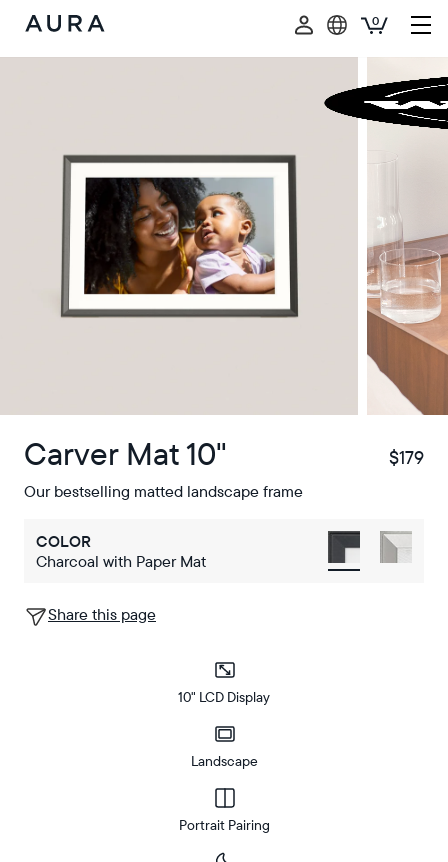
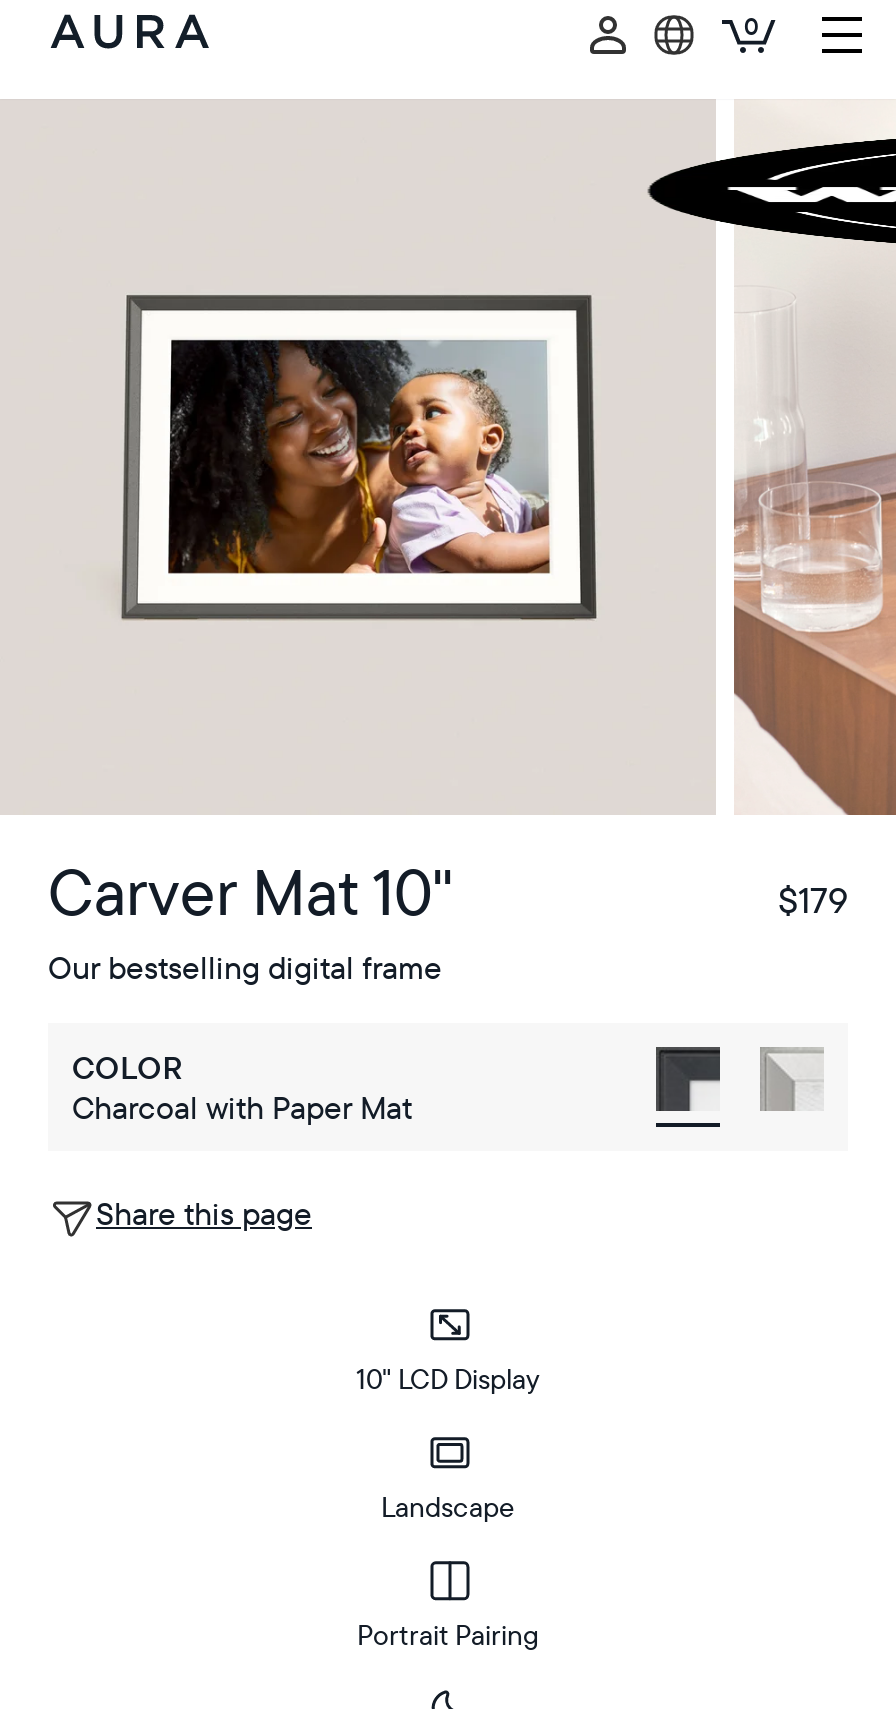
- Our bestselling matted landscape frame
+ Our bestselling digital frame
